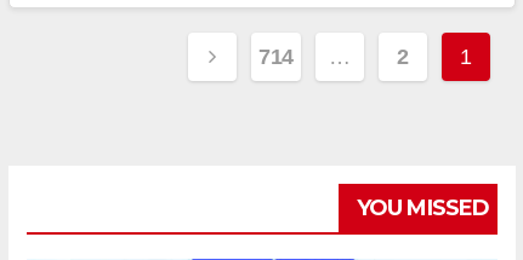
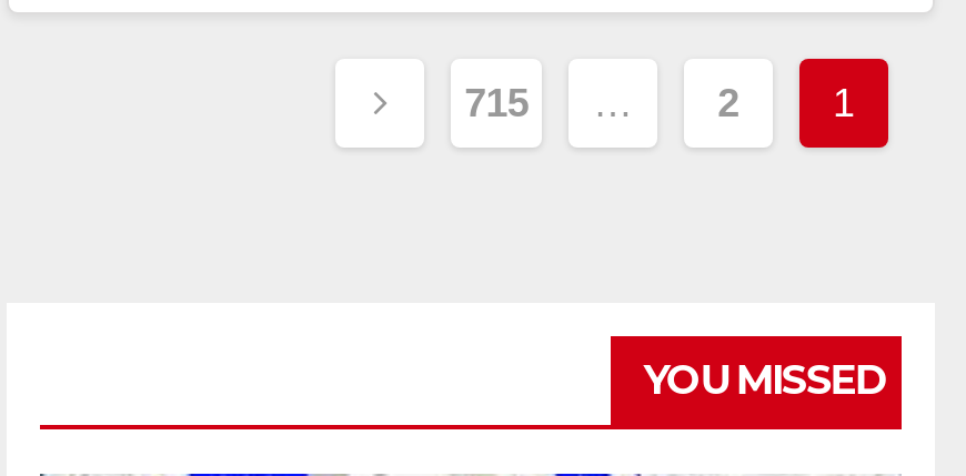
- 714
+ 715
